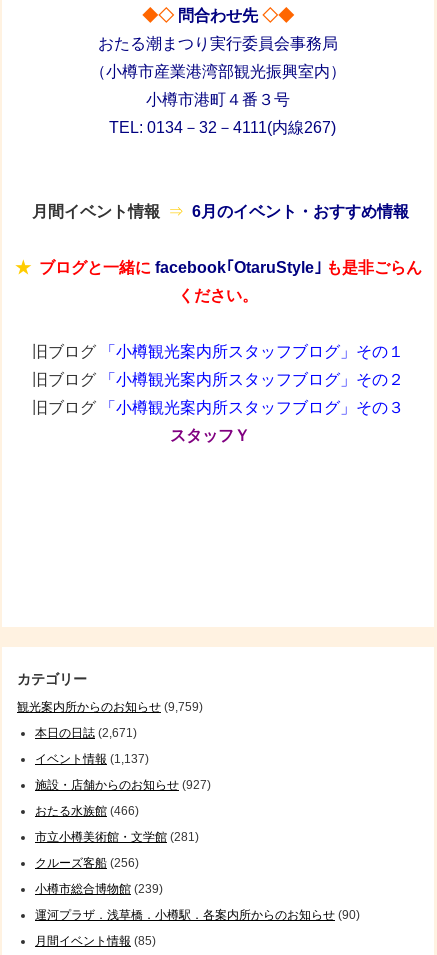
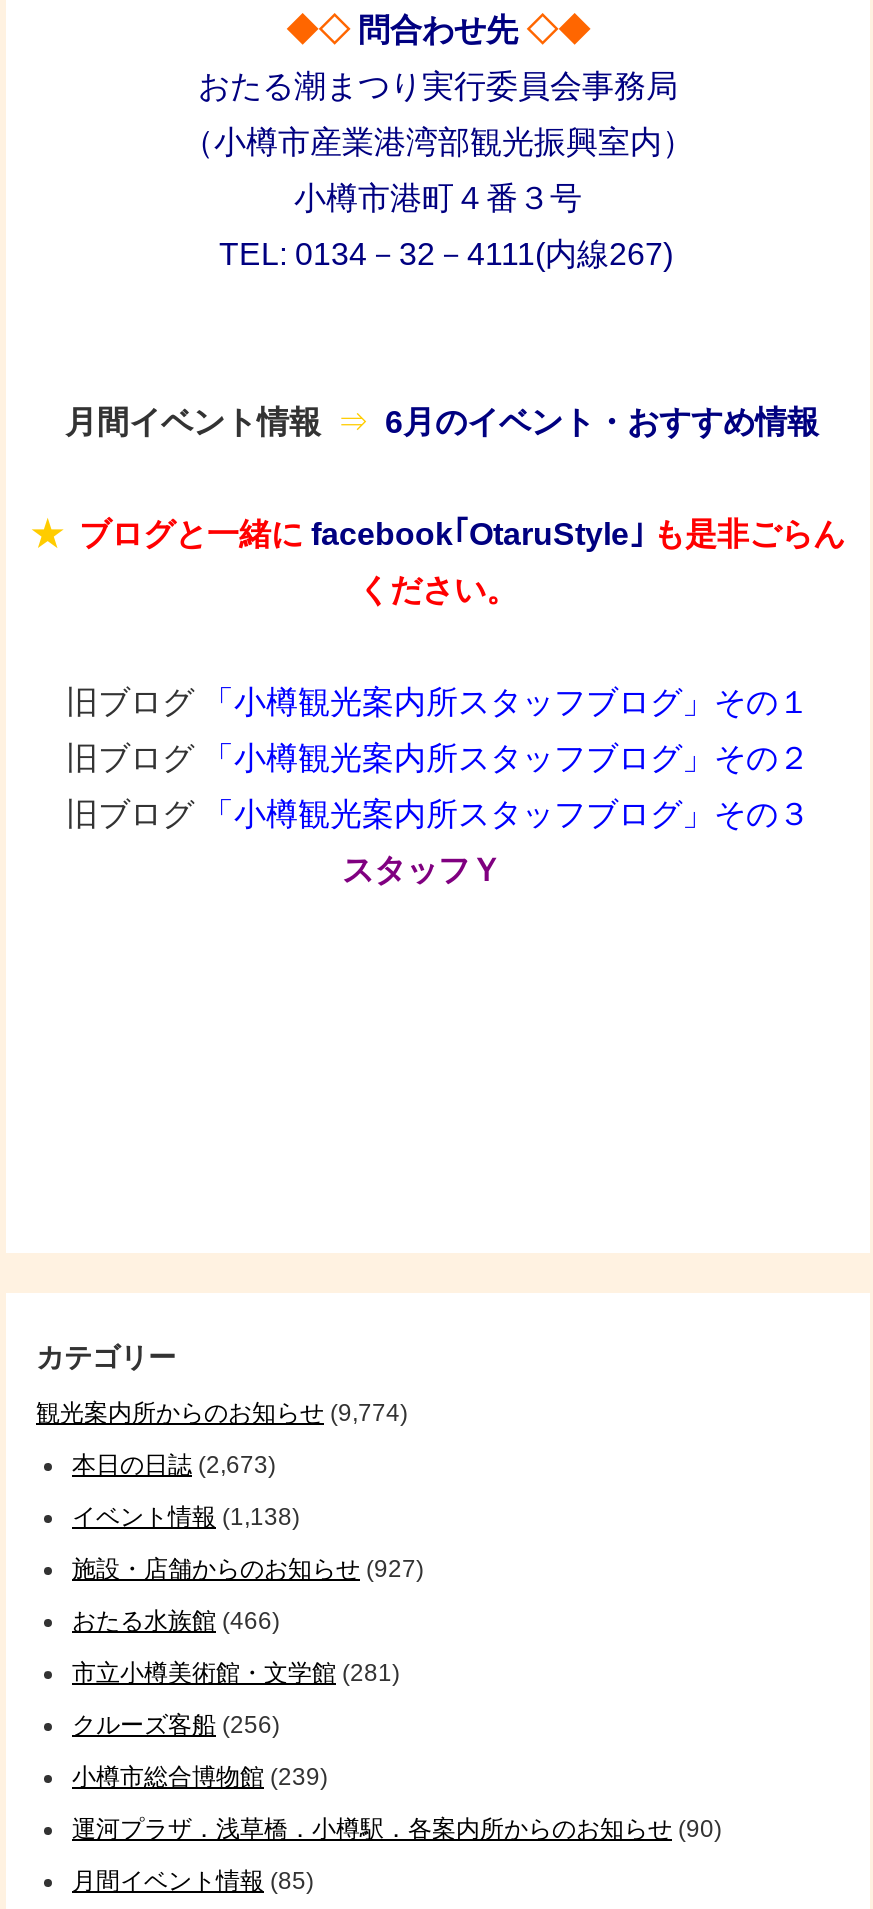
- 観光案内所からのお知らせ(9,759)
+ 観光案内所からのお知らせ(9,774)

- 本日の日誌(2,671)
+ 本日の日誌(2,673)

- イベント情報(1,137)
+ イベント情報(1,138)
